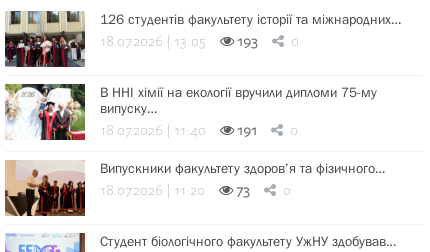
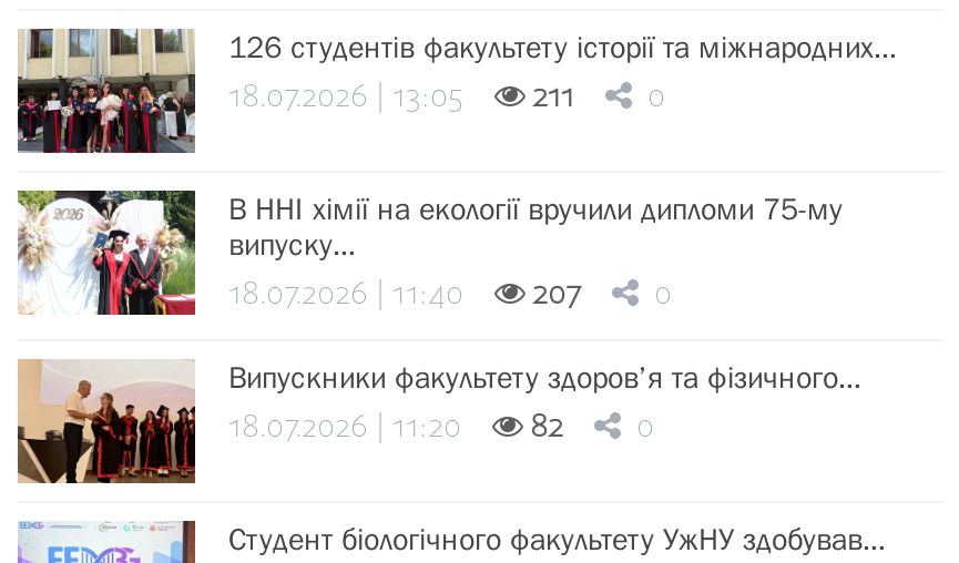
- 193
+ 211

- 191
+ 207

- 73
+ 82
